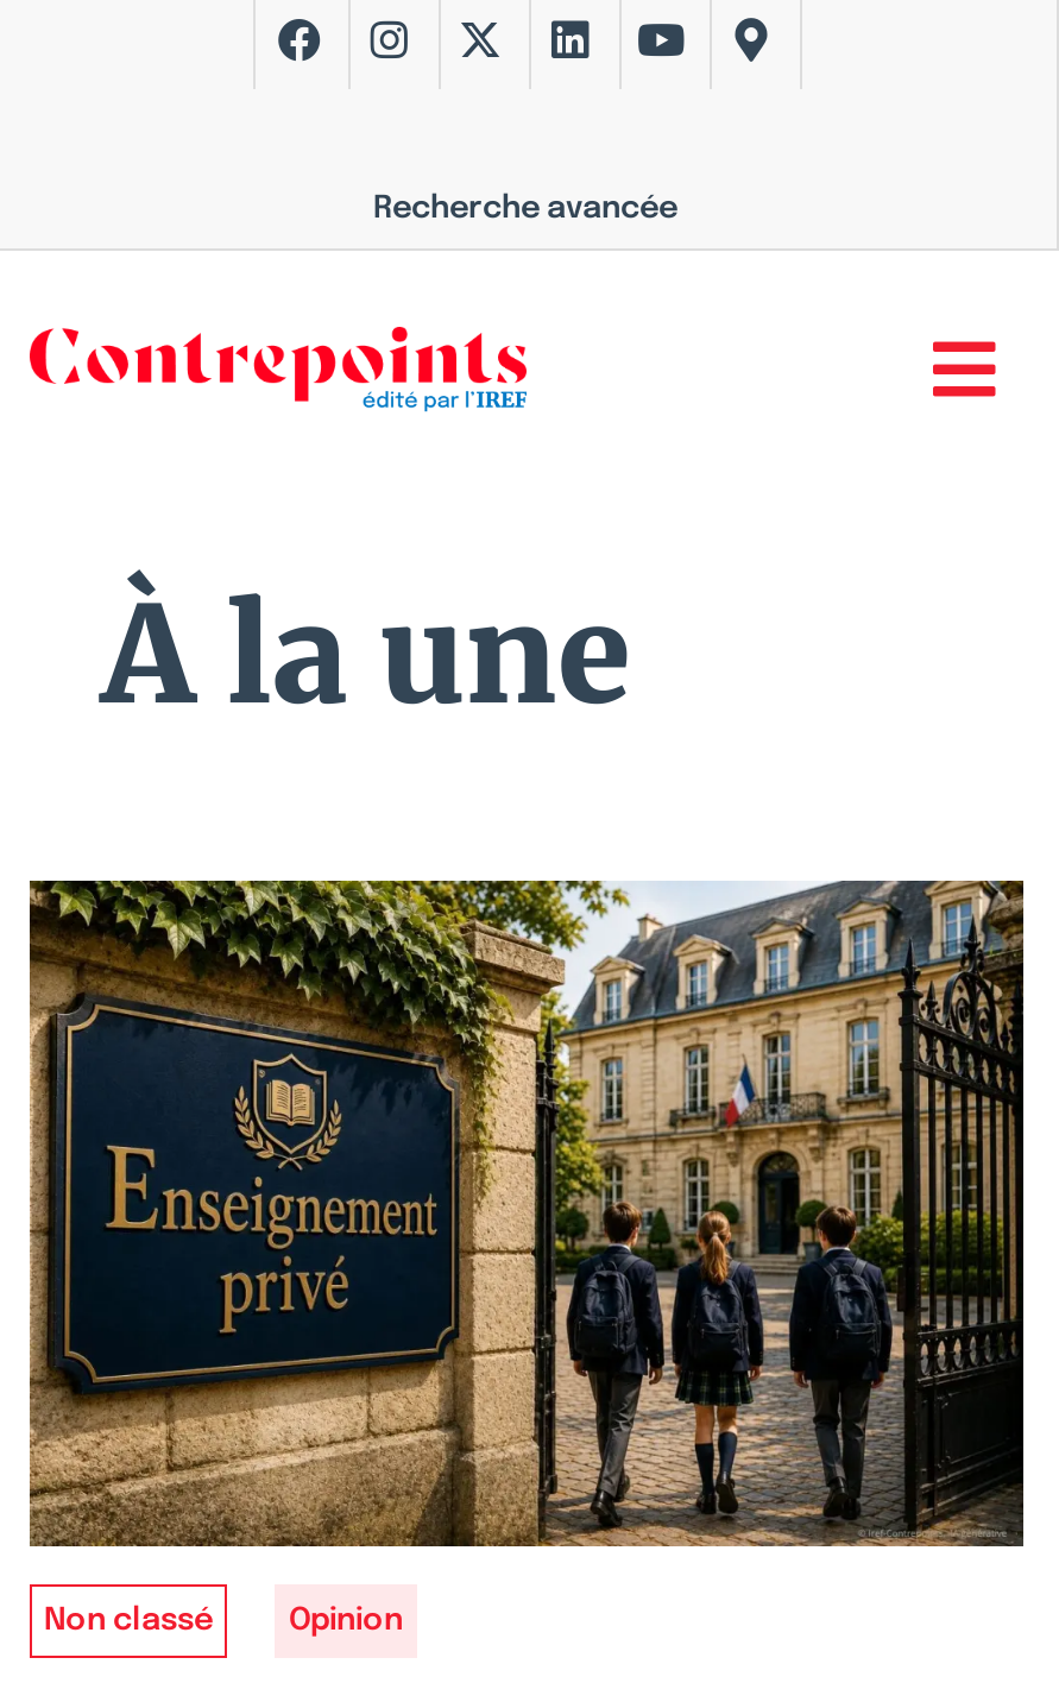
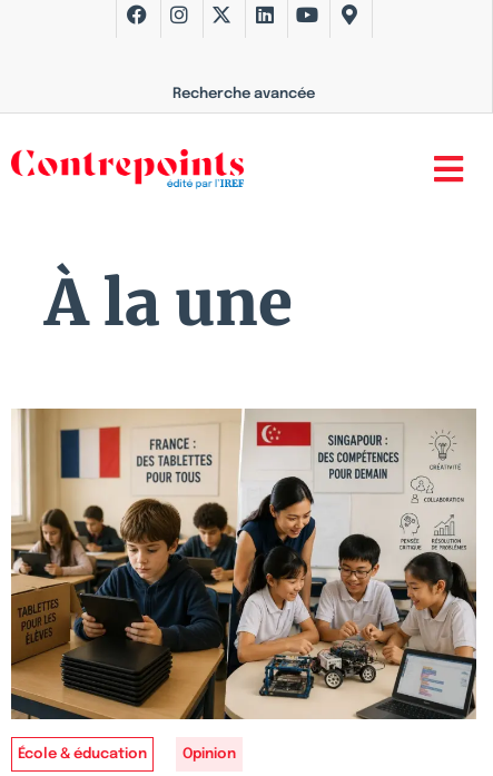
- [image]
- Non classé
+ [image]
+ École & éducation
